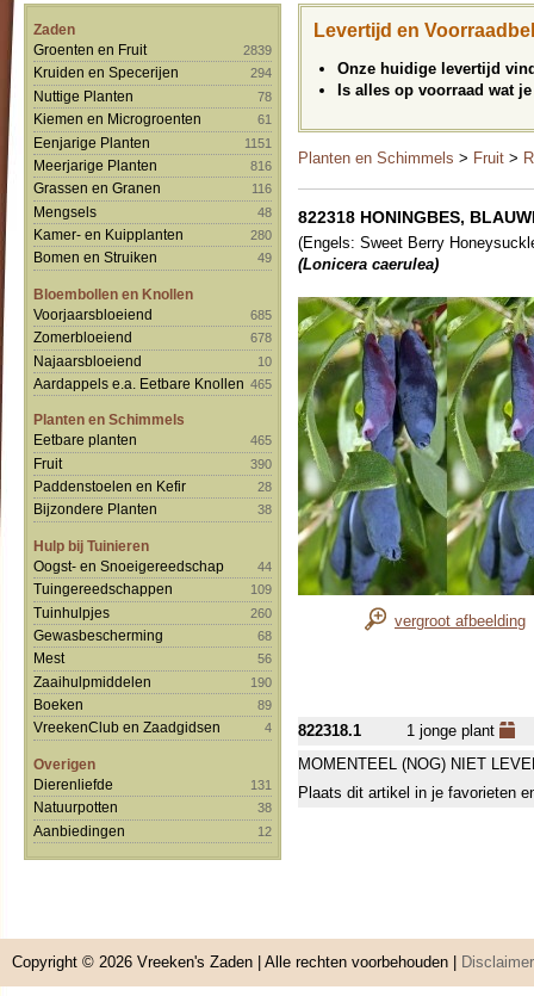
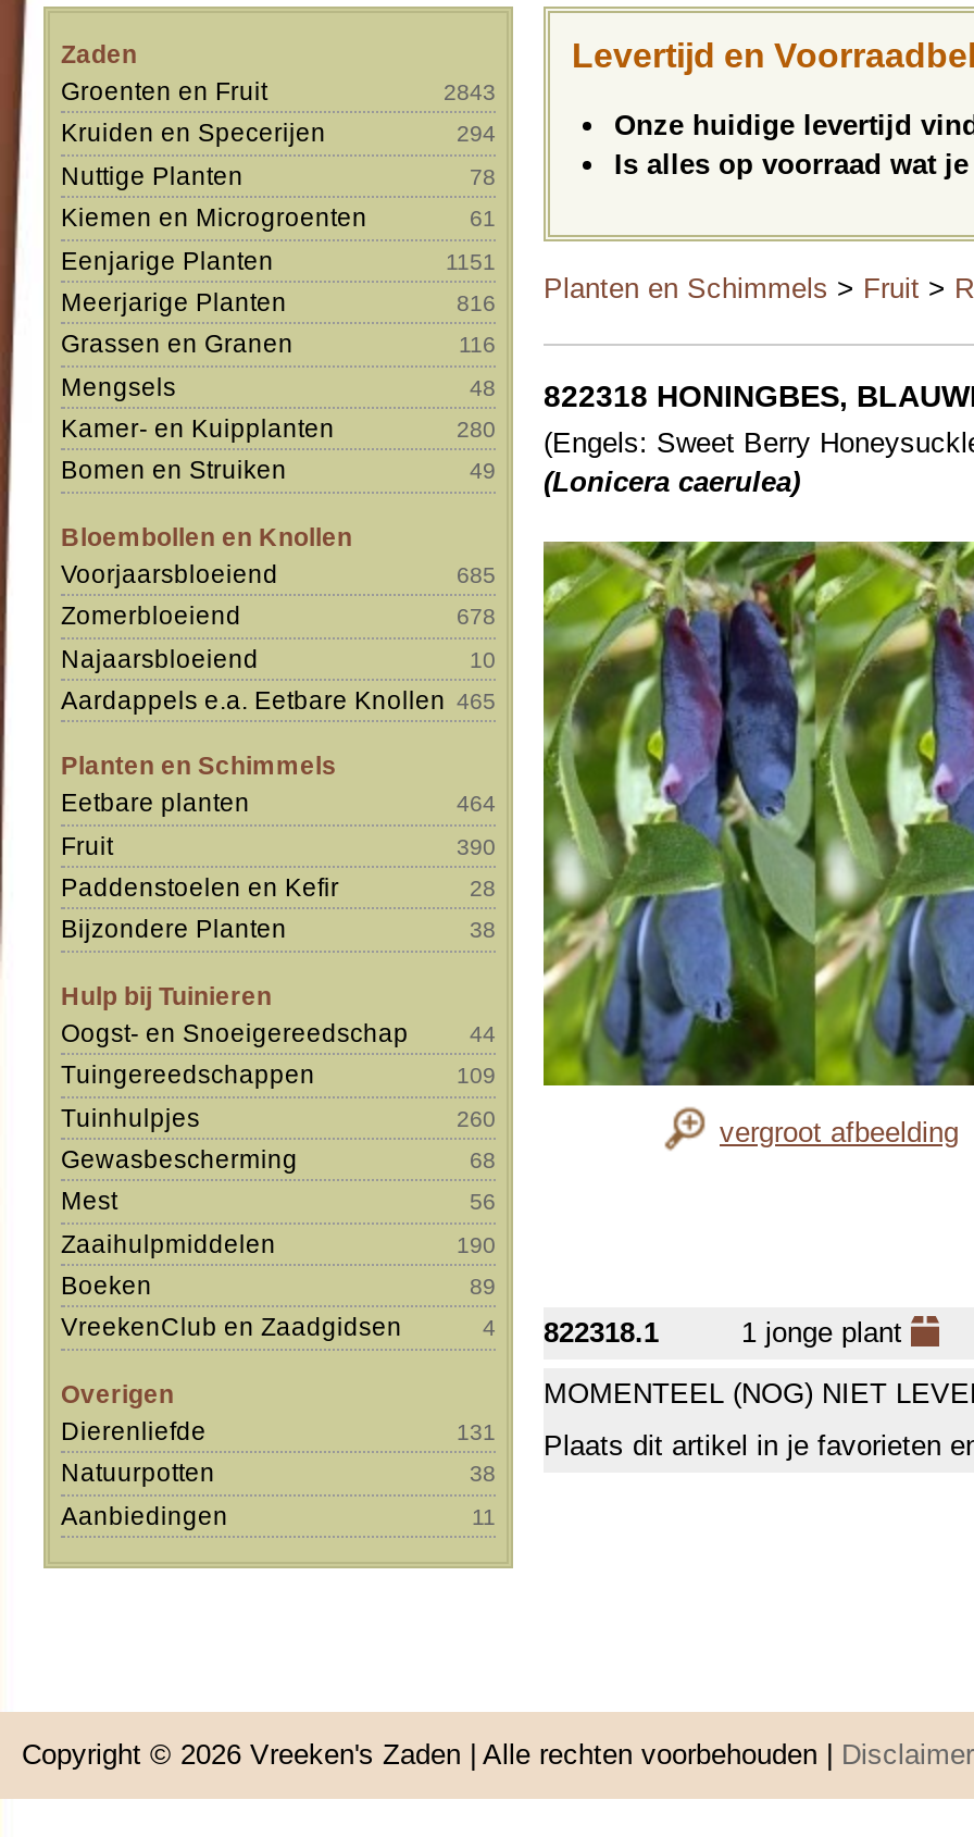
- 2839
+ 2843

- 465
+ 464

- 12
+ 11
